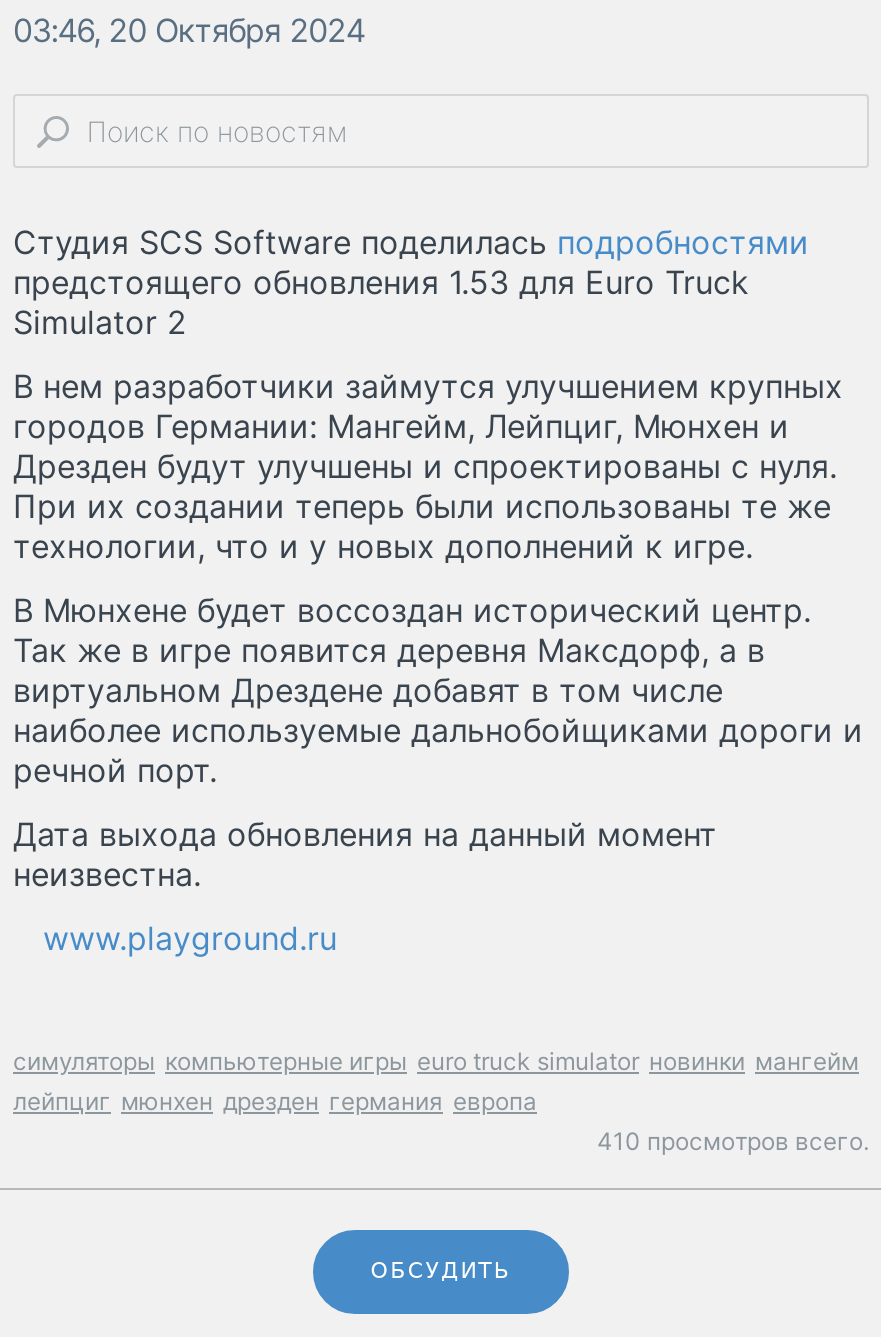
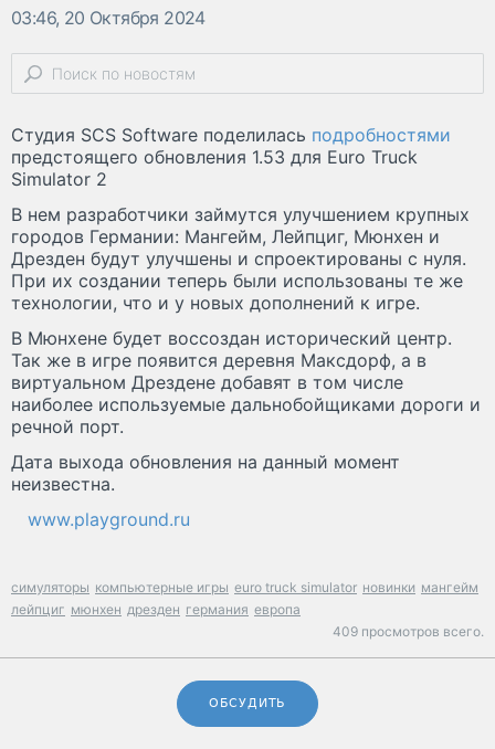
- 410 просмотров всего.
+ 409 просмотров всего.
